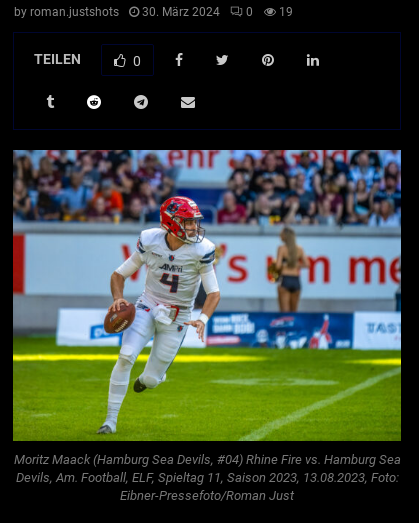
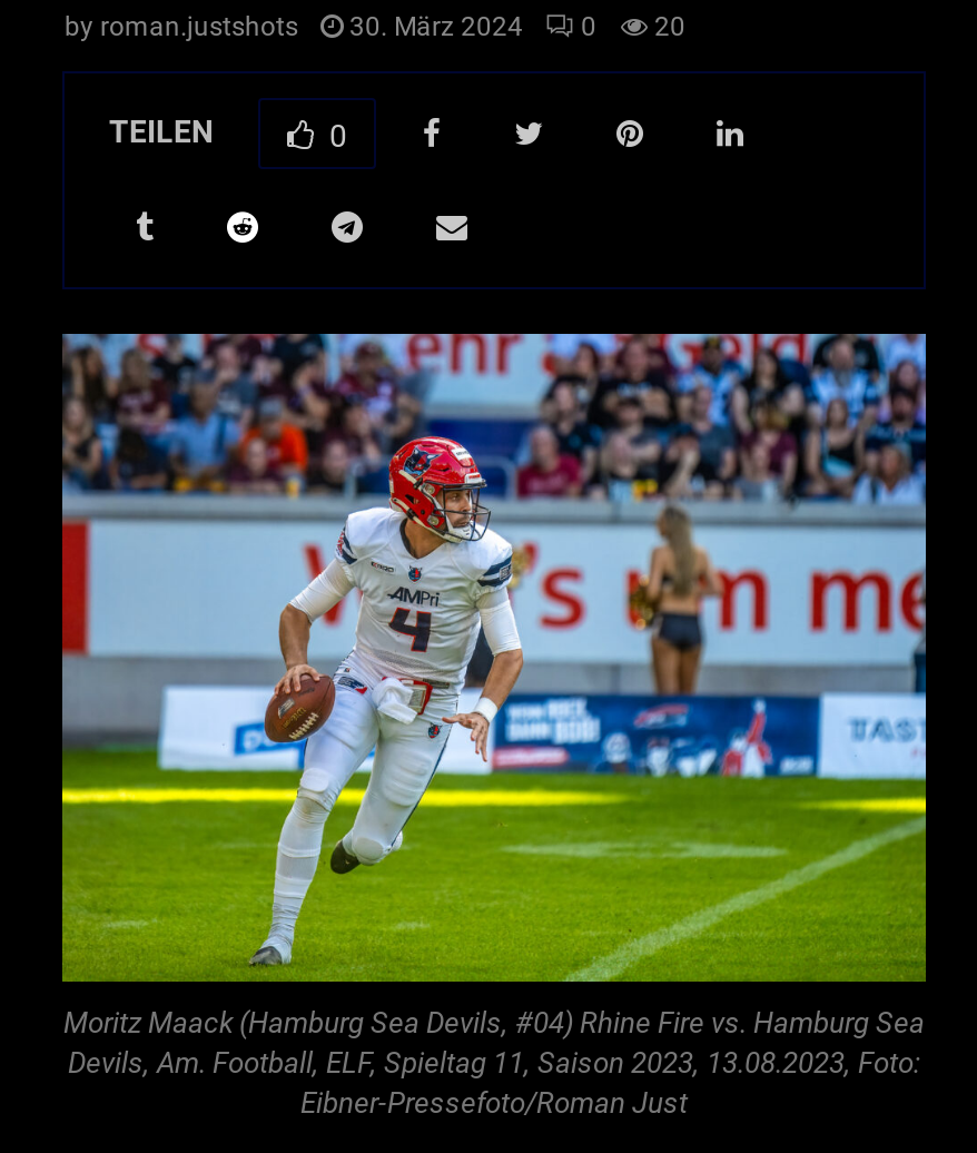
- by roman.justshots 30. März 2024 0 19
+ by roman.justshots 30. März 2024 0 20
